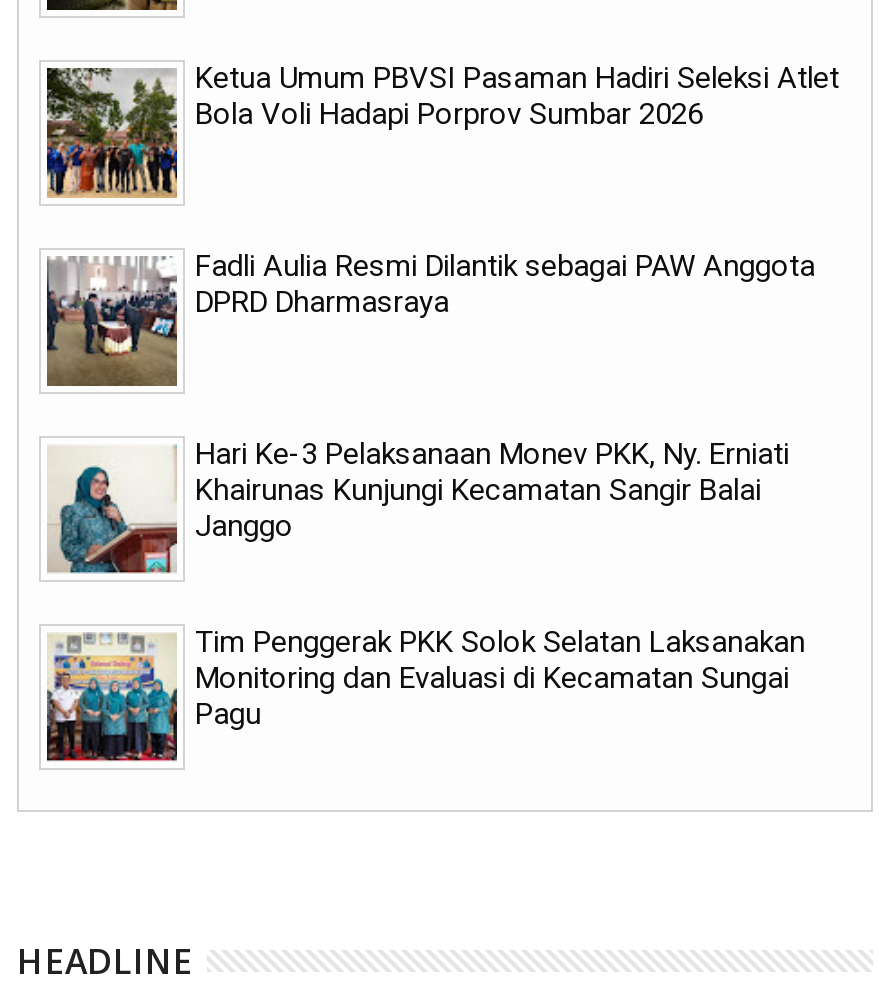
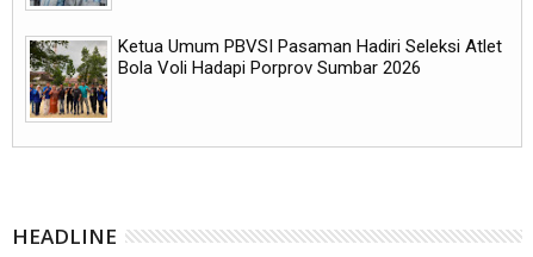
- [image]
- Fadli Aulia Resmi Dilantik sebagai PAW Anggota
- DPRD Dharmasraya

- [image]
- Hari Ke-3 Pelaksanaan Monev PKK, Ny. Erniati
- Khairunas Kunjungi Kecamatan Sangir Balai
- Janggo
- Tim Penggerak PKK Solok Selatan Laksanakan
- Monitoring dan Evaluasi di Kecamatan Sungai
- Pagu

- [image]
